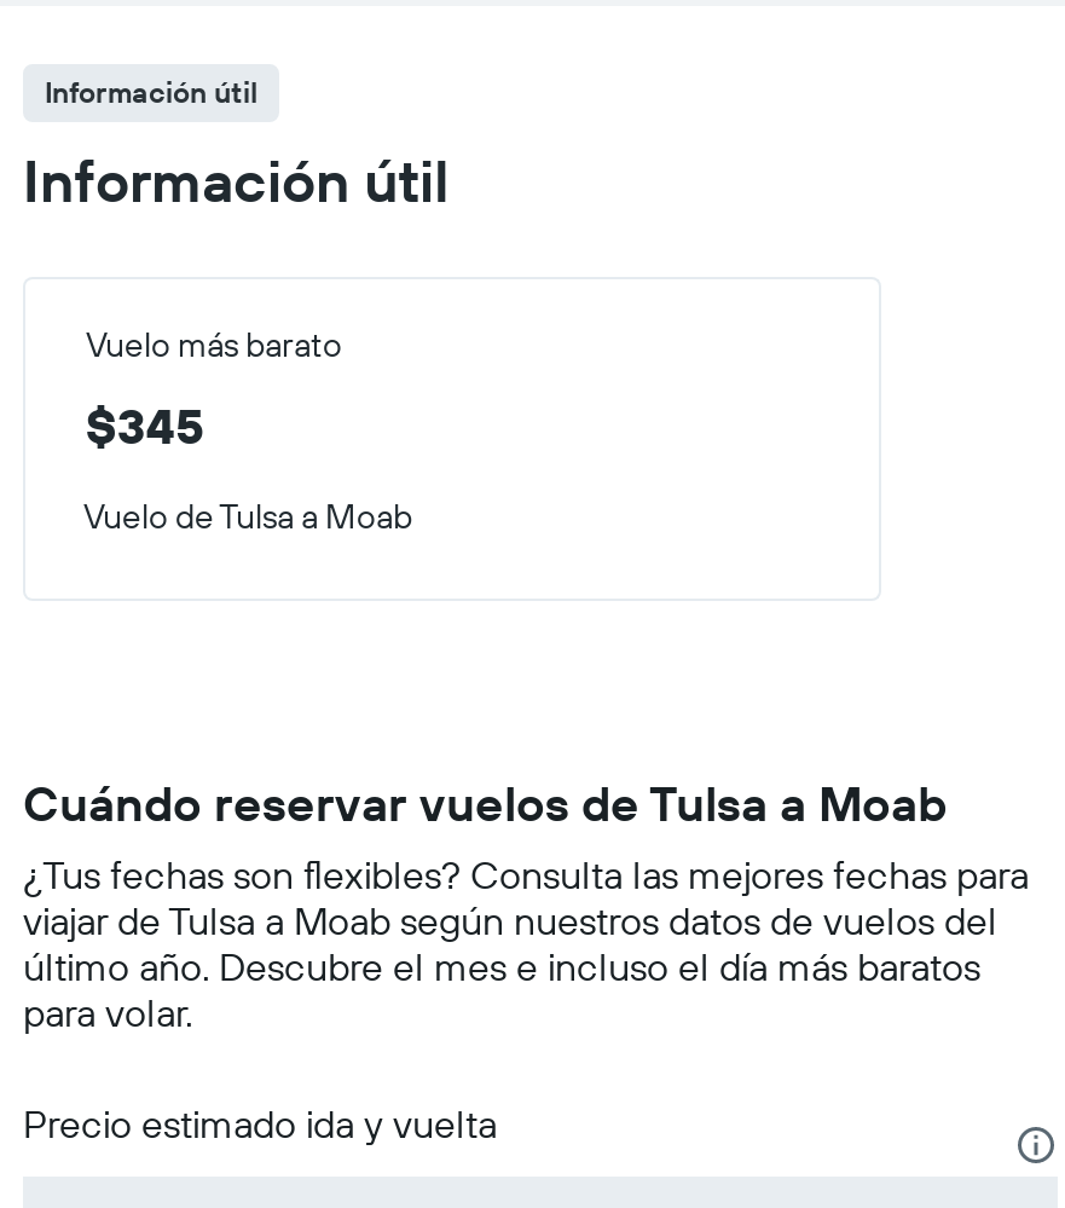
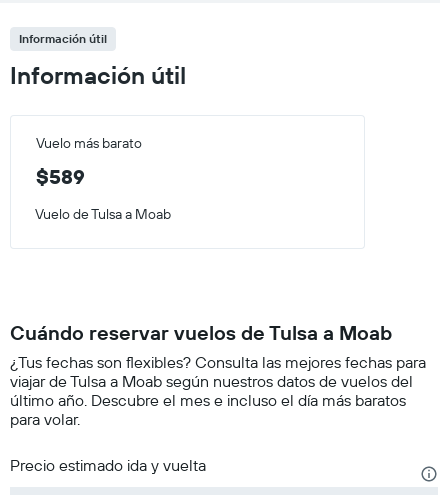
- $345
+ $589
